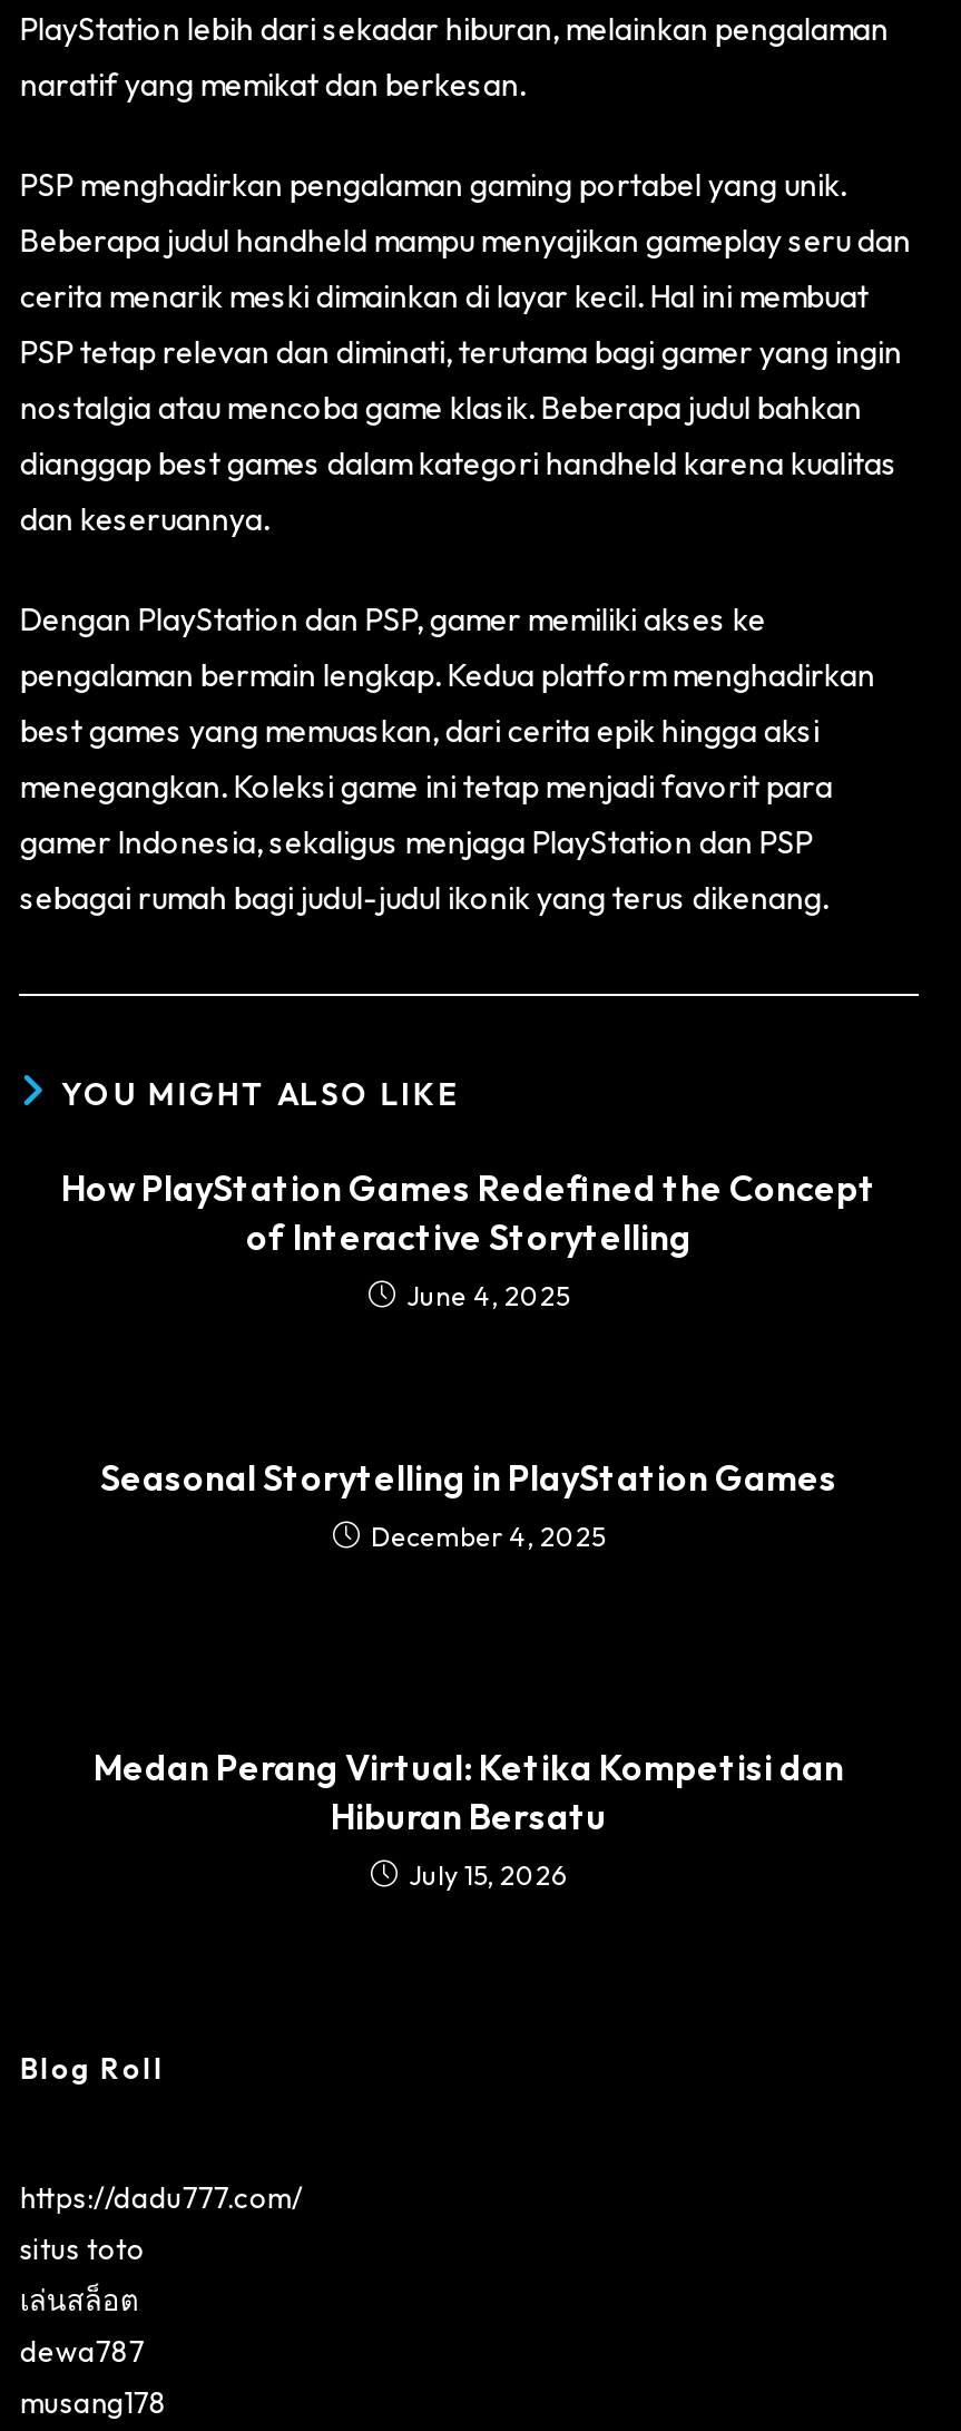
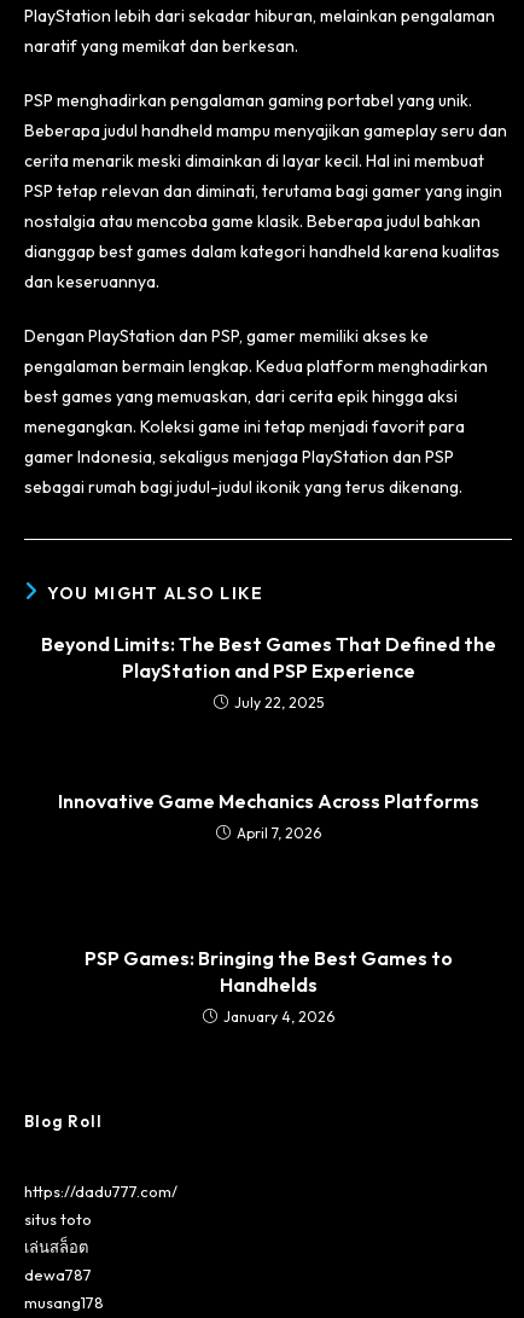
- How PlayStation Games Redefined the Concept
- of Interactive Storytelling
- June 4, 2025
+ Beyond Limits: The Best Games That Defined the
+ PlayStation and PSP Experience
+ July 22, 2025

- Seasonal Storytelling in PlayStation Games
- December 4, 2025
+ Innovative Game Mechanics Across Platforms
+ April 7, 2026

- Medan Perang Virtual: Ketika Kompetisi dan
- Hiburan Bersatu
- July 15, 2026
+ PSP Games: Bringing the Best Games to
+ Handhelds
+ January 4, 2026
